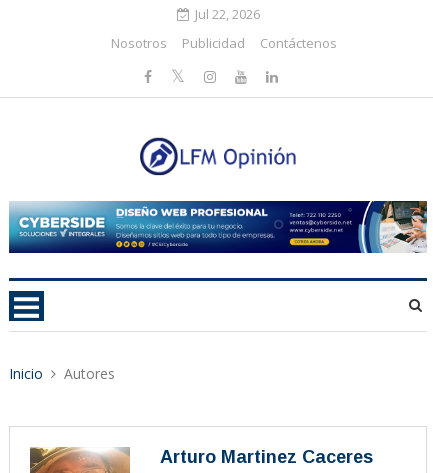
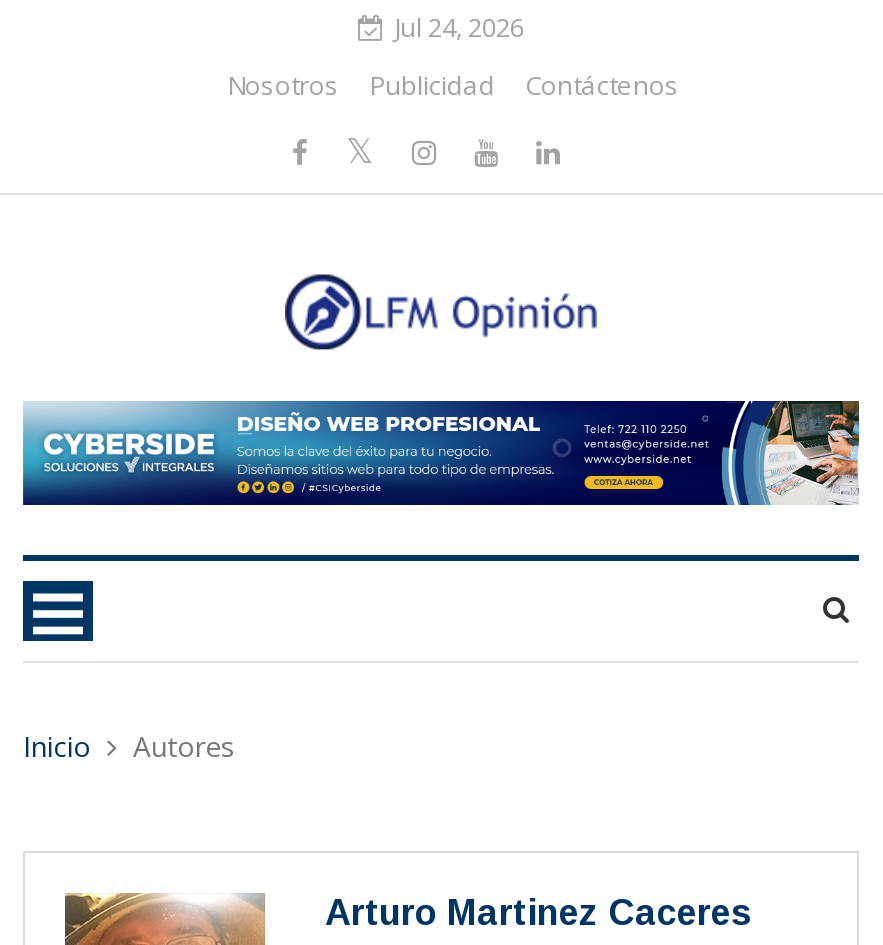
- Jul 22, 2026
+ Jul 24, 2026
